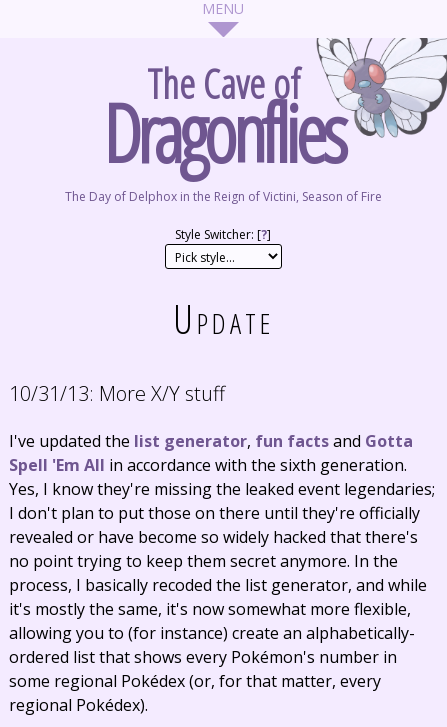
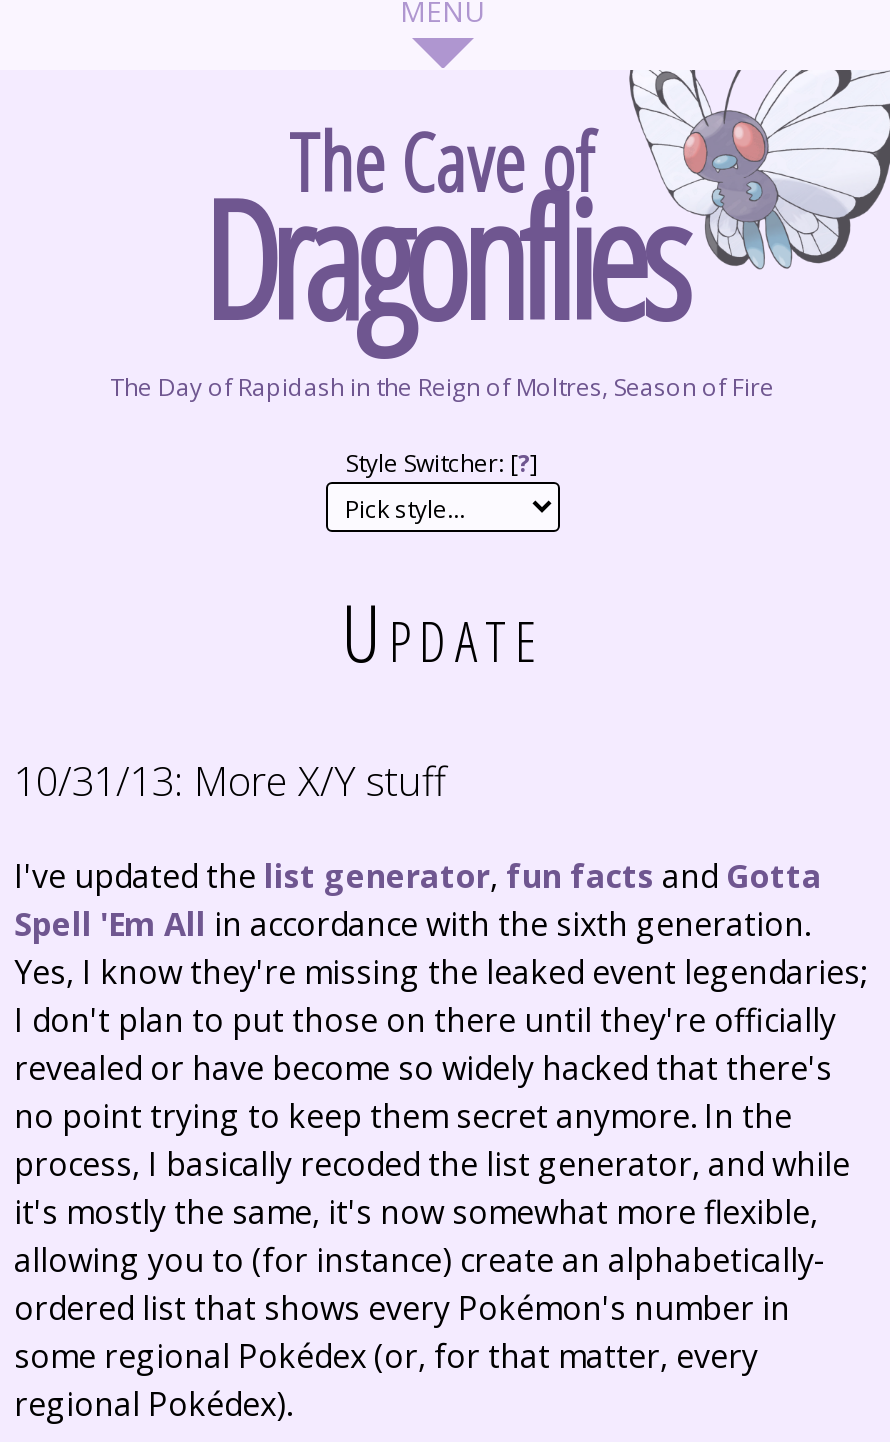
- The Day of Delphox in the Reign of Victini, Season of Fire
+ The Day of Rapidash in the Reign of Moltres, Season of Fire
